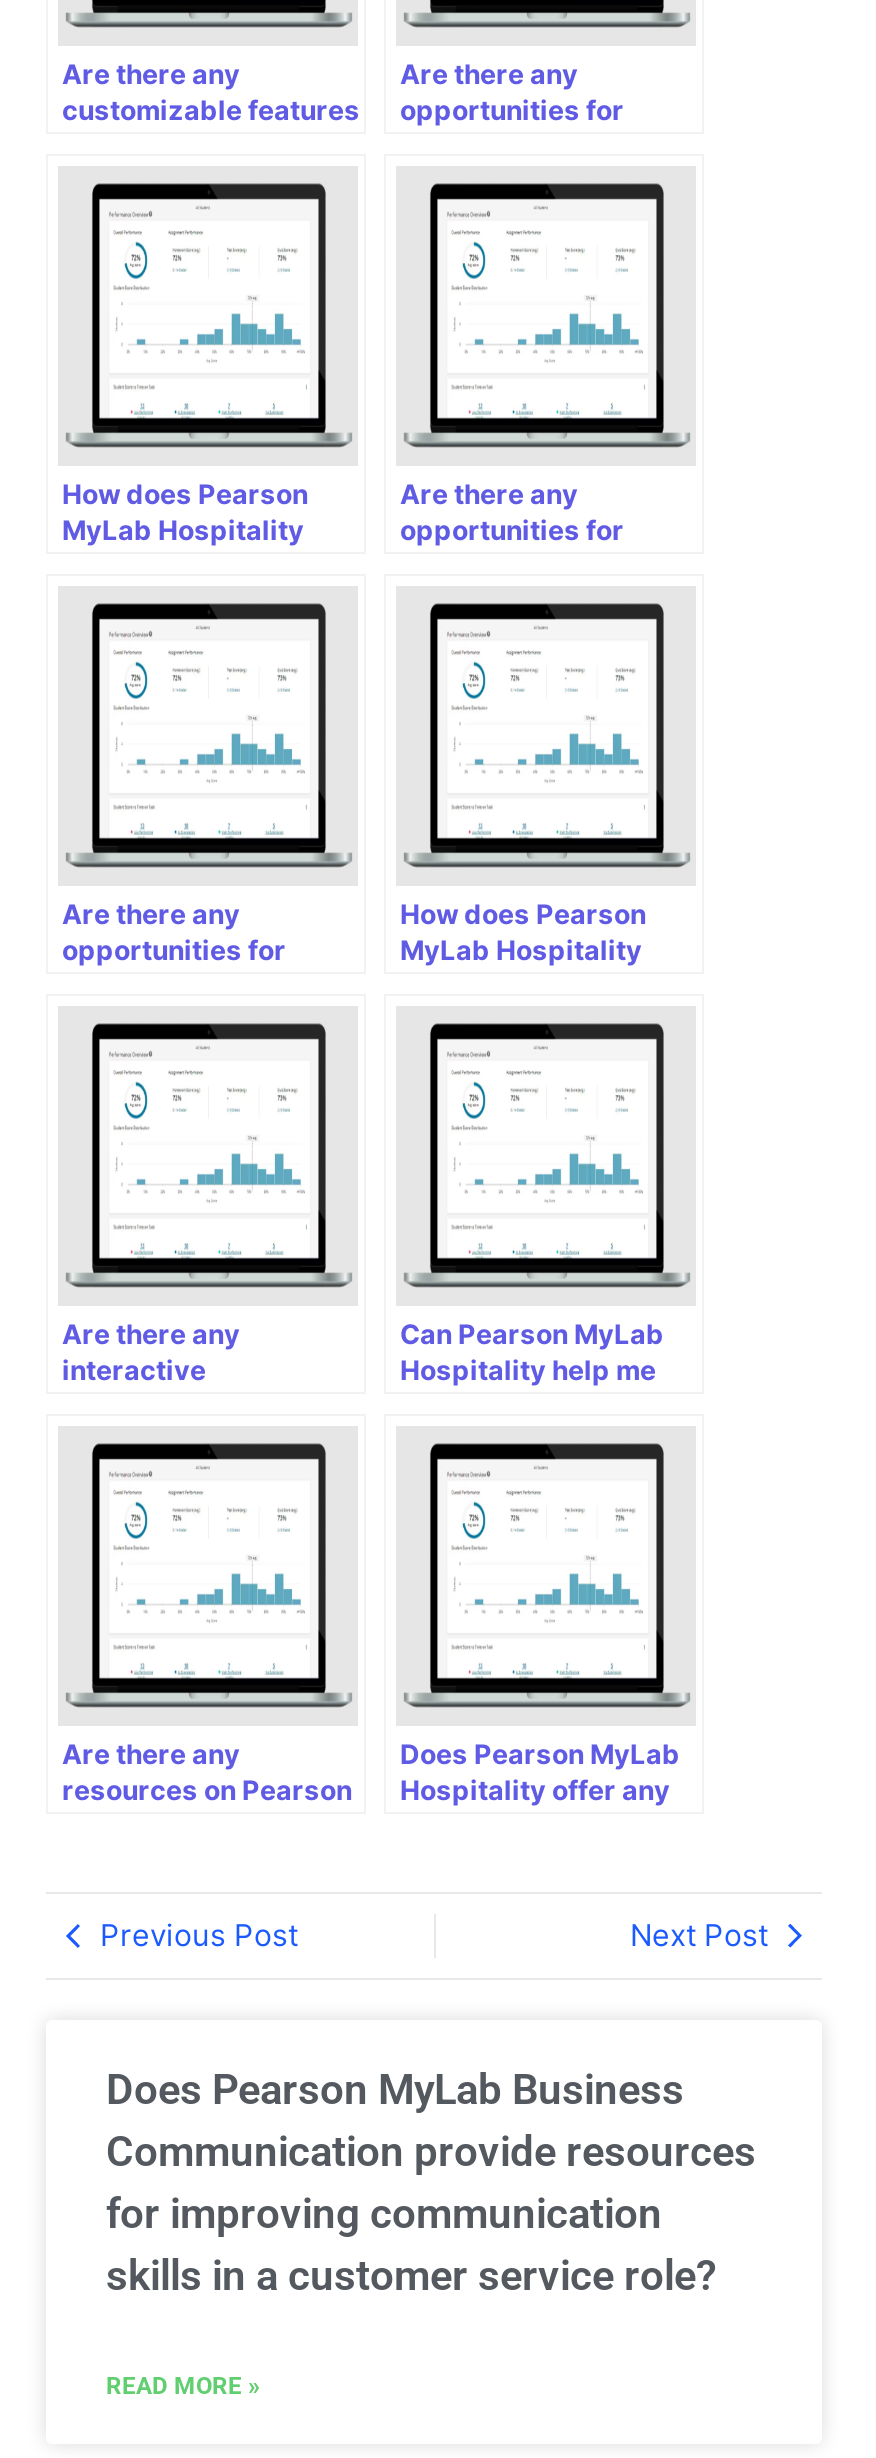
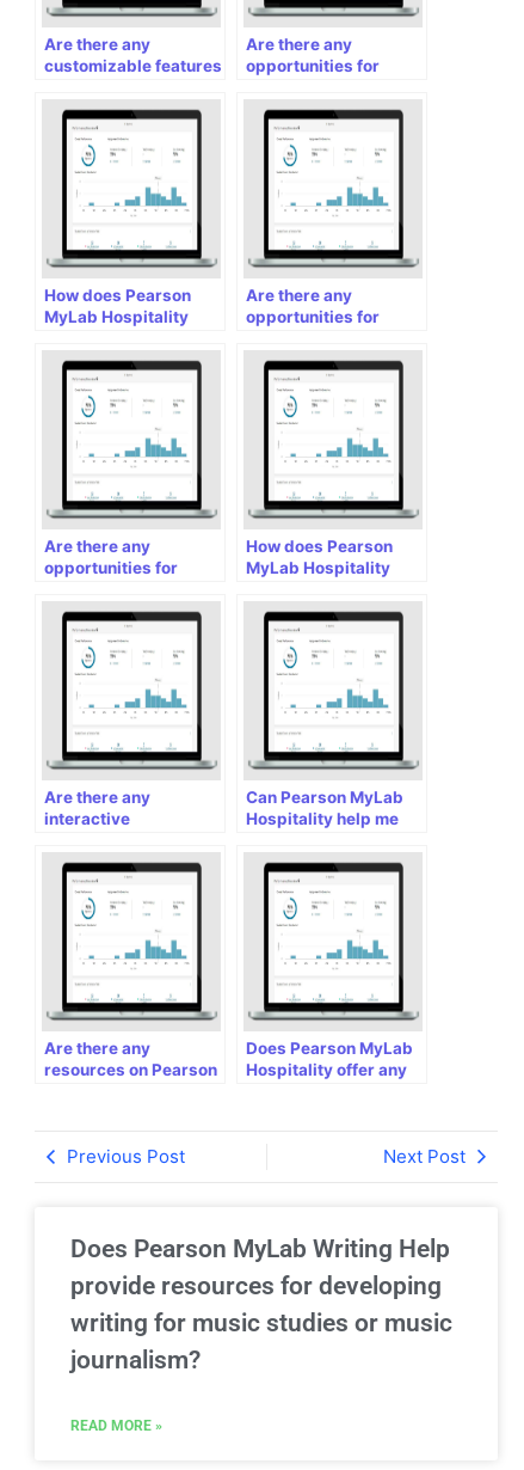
- Does Pearson MyLab Business
- Communication provide resources
- for improving communication
- skills in a customer service role?
+ Does Pearson MyLab Writing Help
+ provide resources for developing
+ writing for music studies or music
+ journalism?
